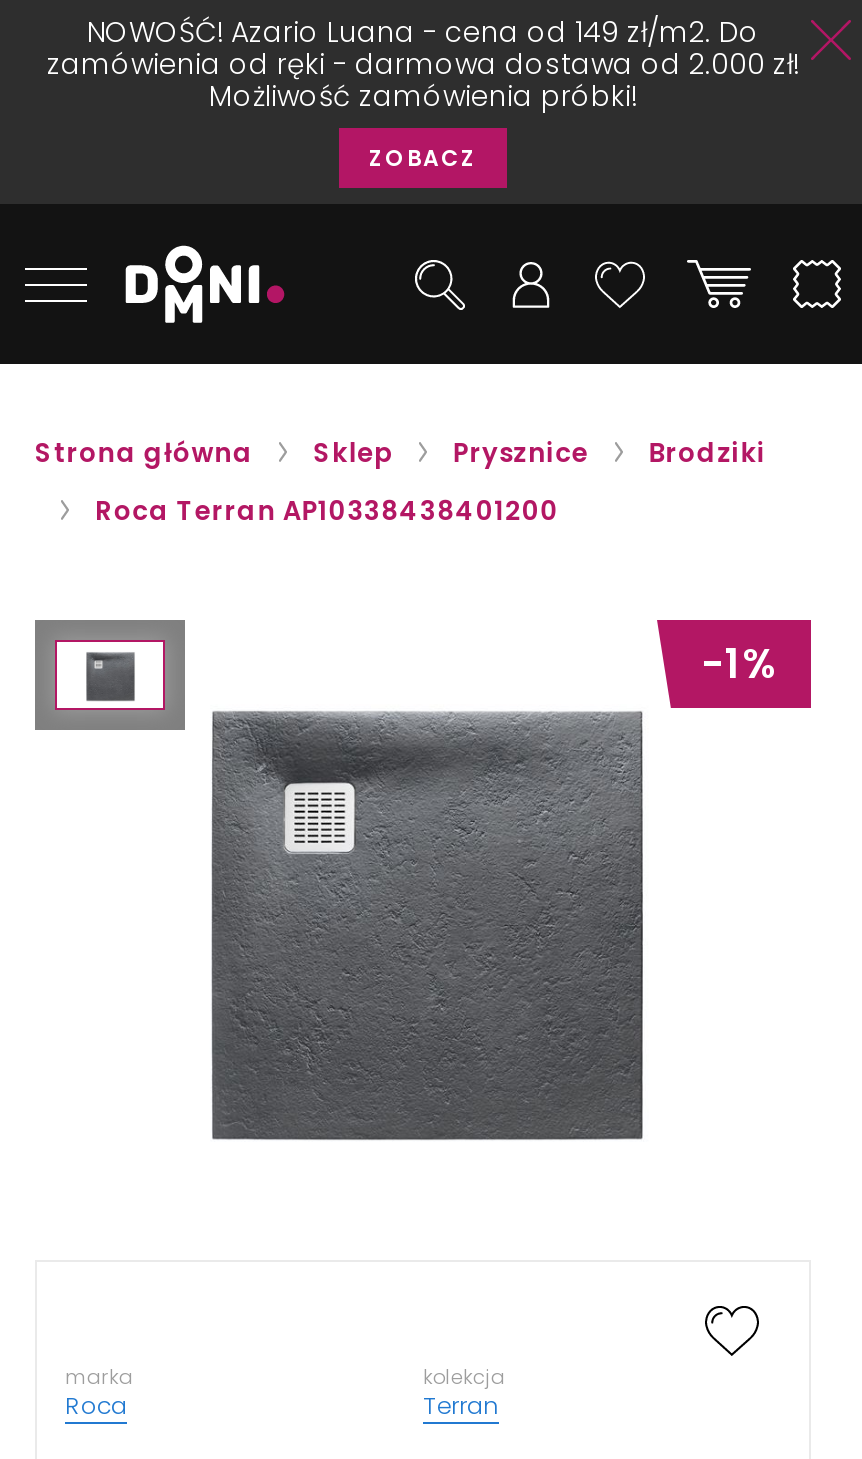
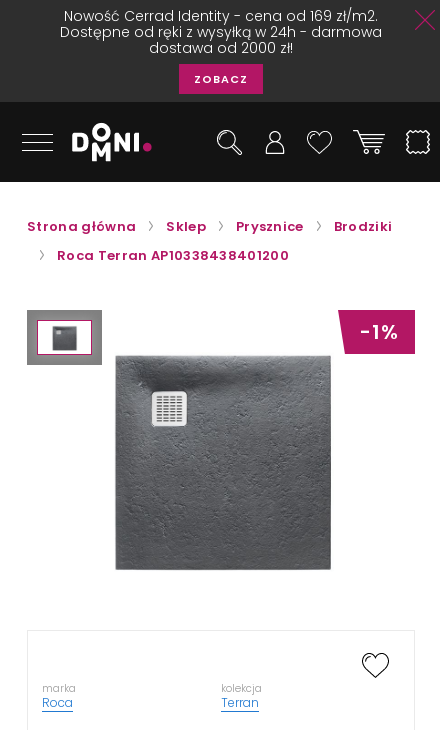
- NOWOŚĆ! Azario Luana - cena od 149 zł/m2. Do
- zamówienia od ręki - darmowa dostawa od 2.000 zł!
- Możliwość zamówienia próbki!
+ Nowość Cerrad Identity - cena od 169 zł/m2.
+ Dostępne od ręki z wysyłką w 24h - darmowa
+ dostawa od 2000 zł!
